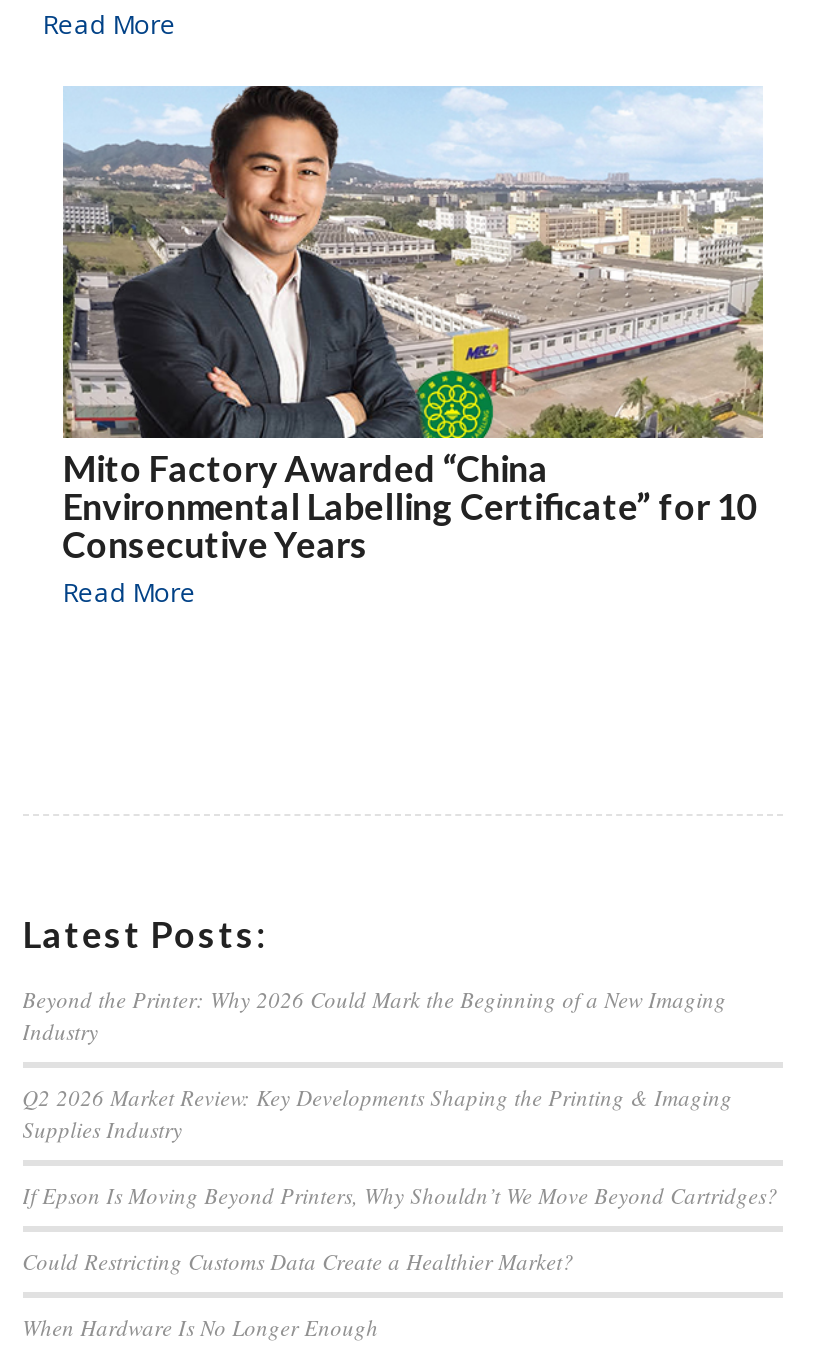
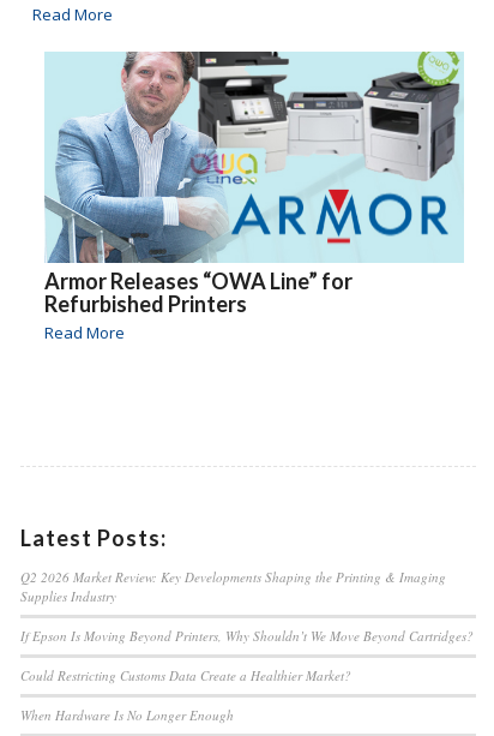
- [image]
- Mito Factory Awarded “China
- Environmental Labelling Certificate” for 10
- Consecutive Years
+ [image]
+ Armor Releases “OWA Line” for
+ Refurbished Printers

- Beyond the Printer: Why 2026 Could Mark the Beginning of a New Imaging
- Industry
